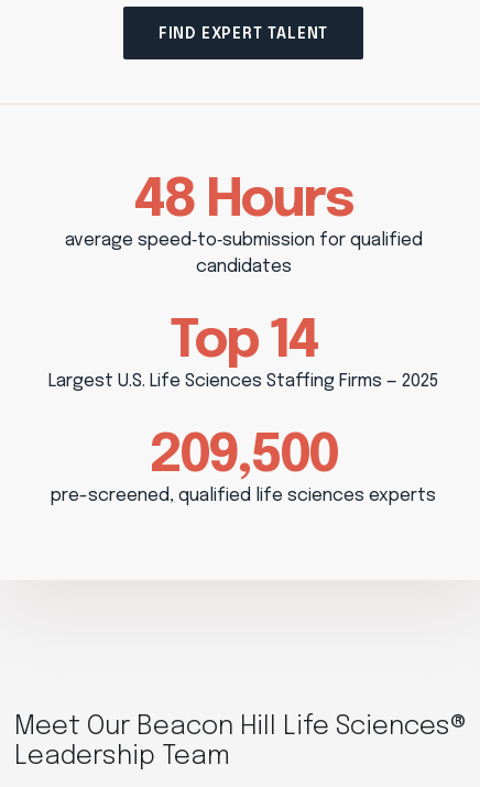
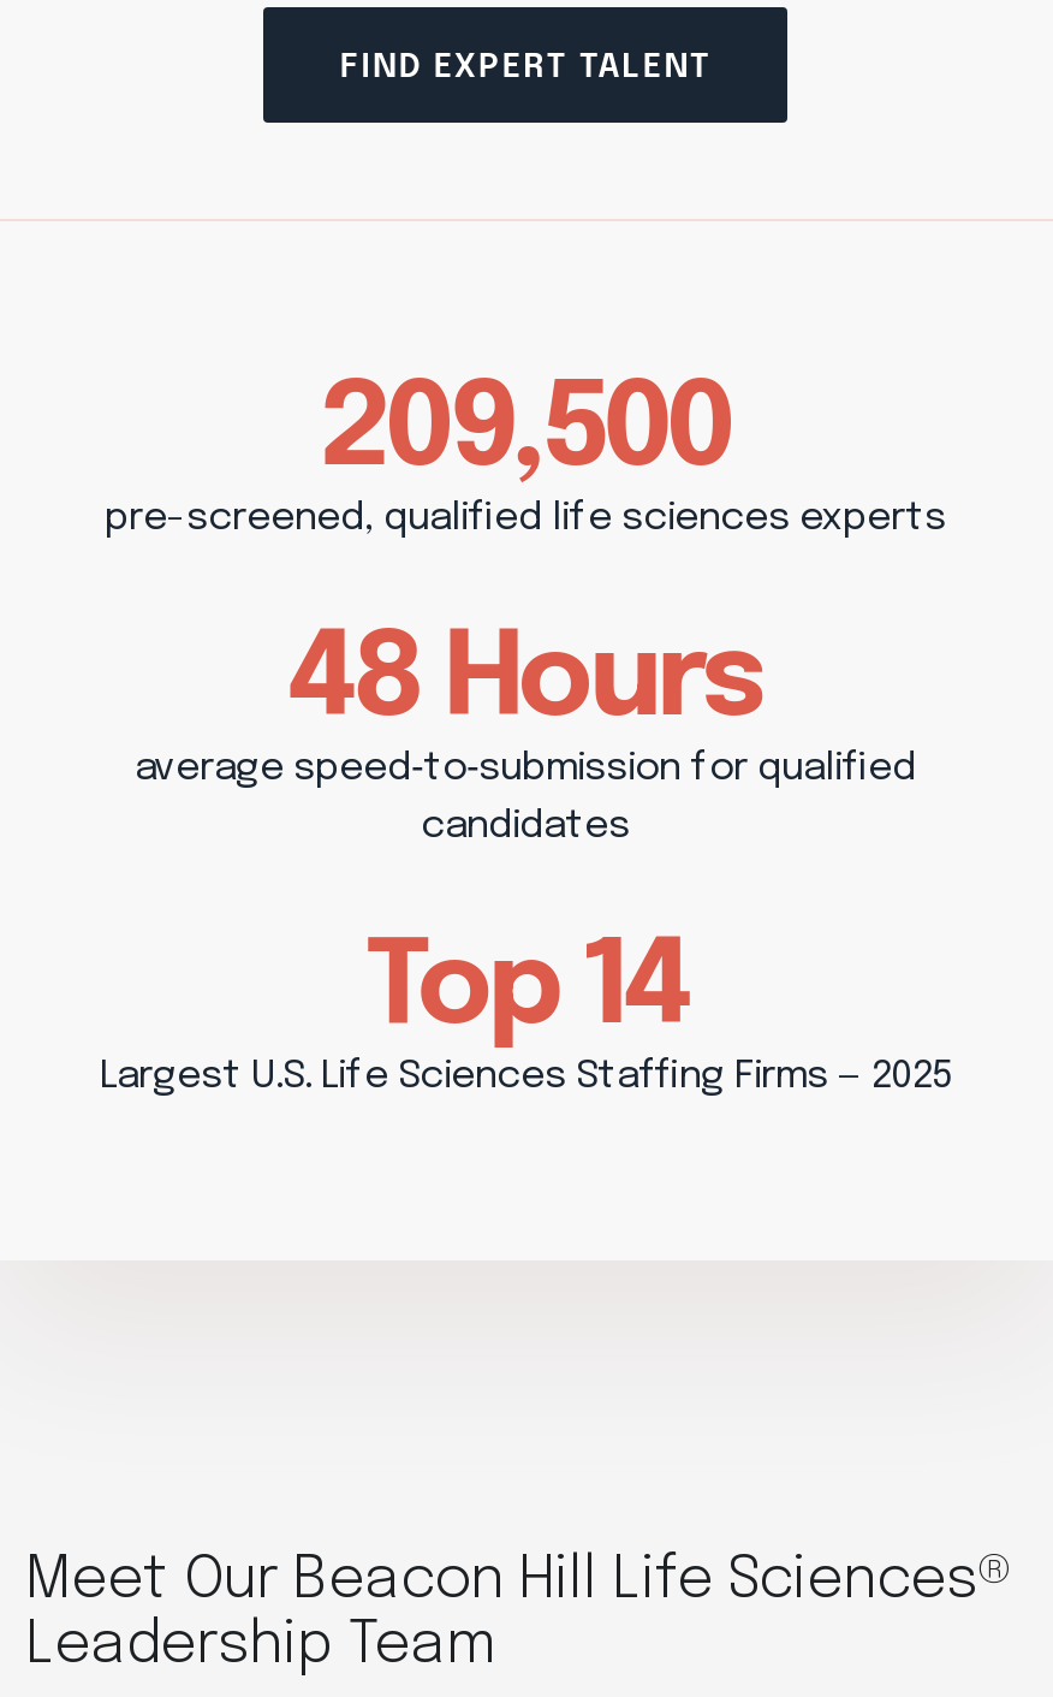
moved down: 48 Hours | average speed‑to‑submission for qualified | candidates | Top 14 | Largest U.S. Life Sciences Staffing Firms — 2025

moved up: 209,500 | pre-screened, qualified life sciences experts
